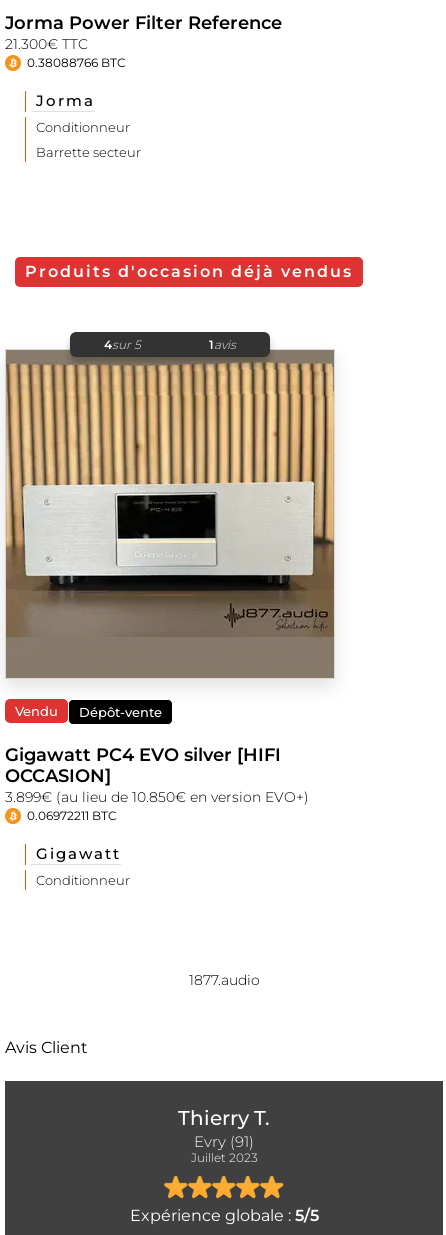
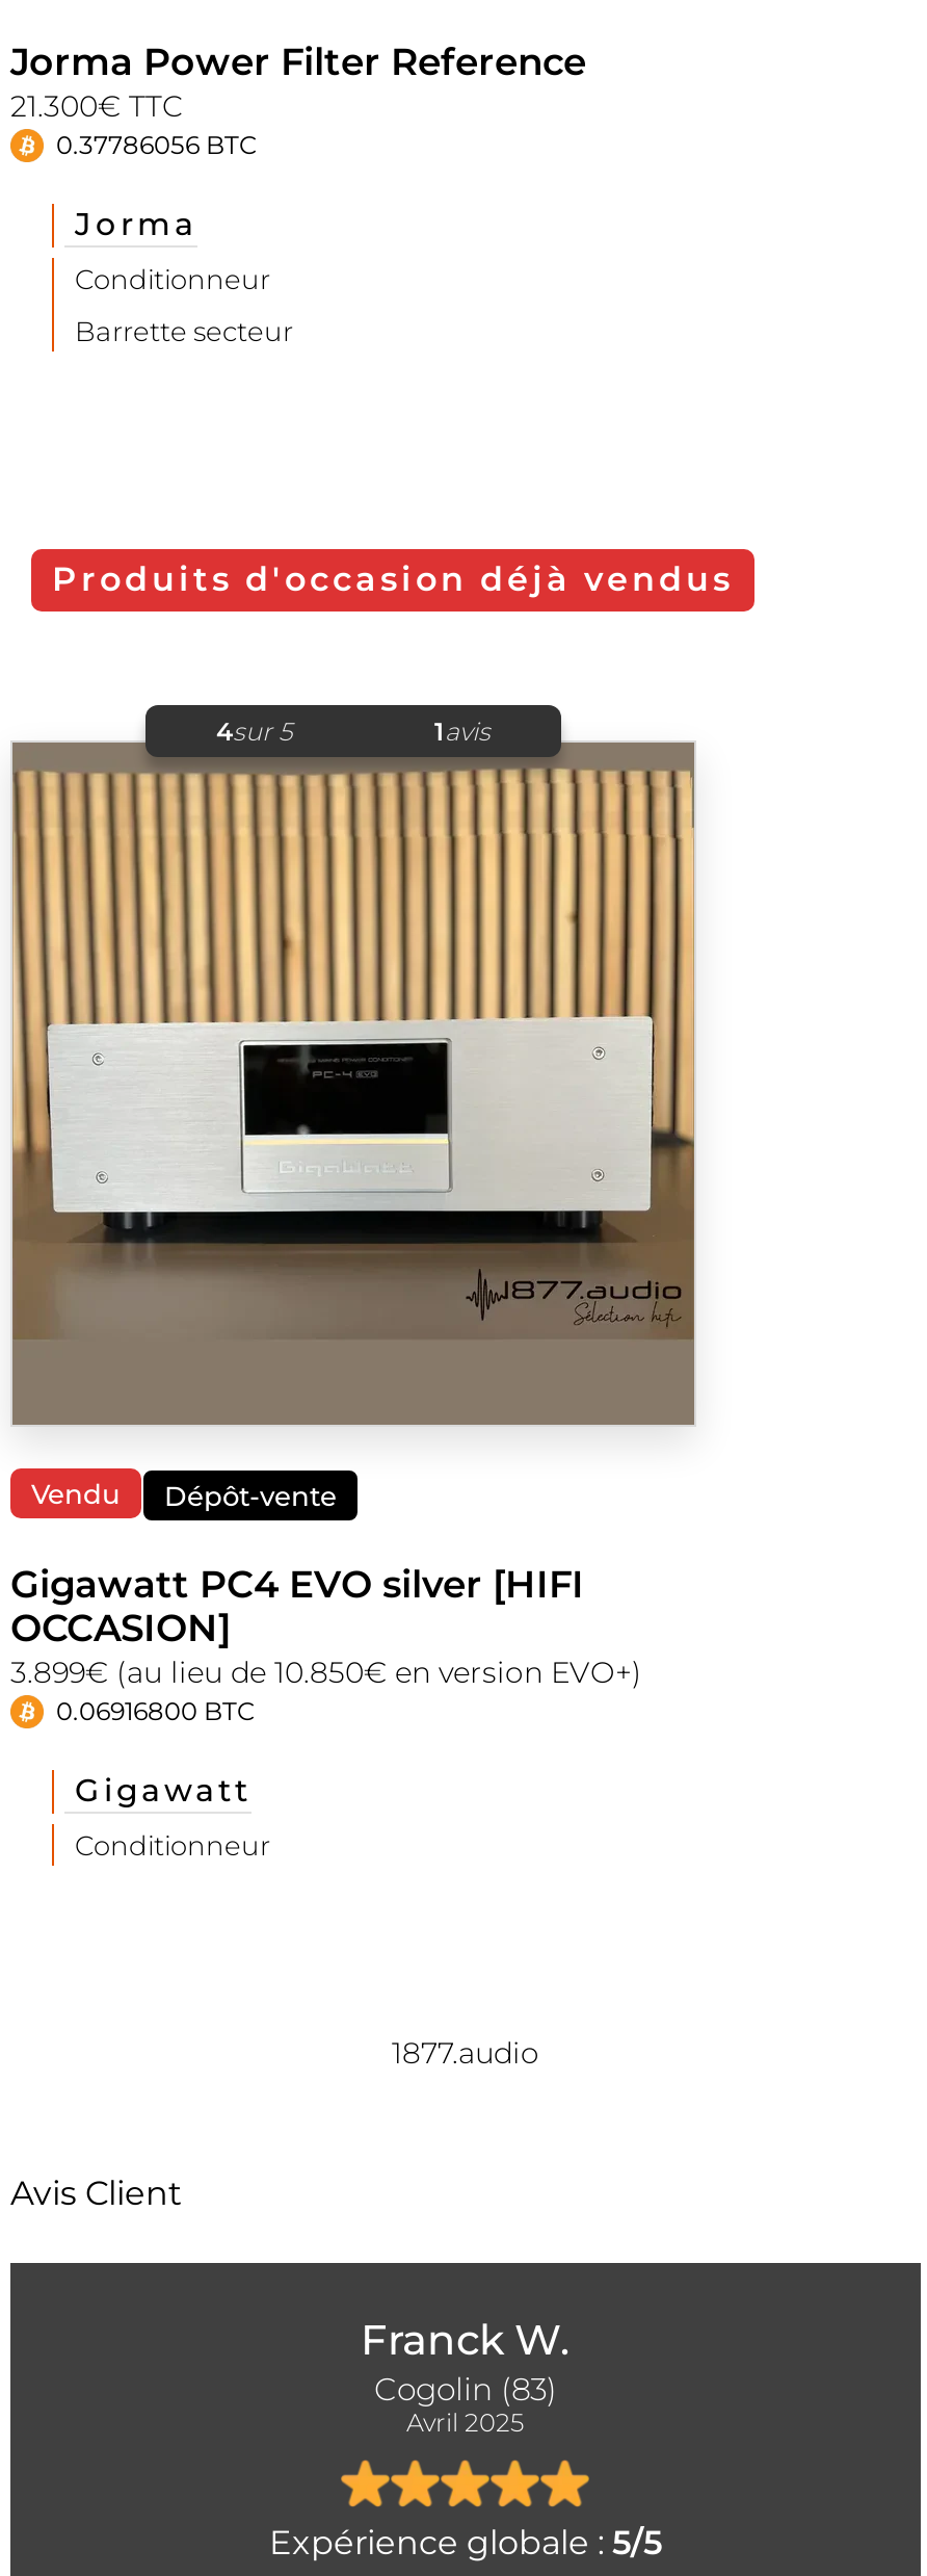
- 0.38088766 BTC
+ 0.37786056 BTC

- 0.06972211 BTC
+ 0.06916800 BTC

- Thierry T.
- Evry (91)
- Juillet 2023
+ Franck W.
+ Cogolin (83)
+ Avril 2025
